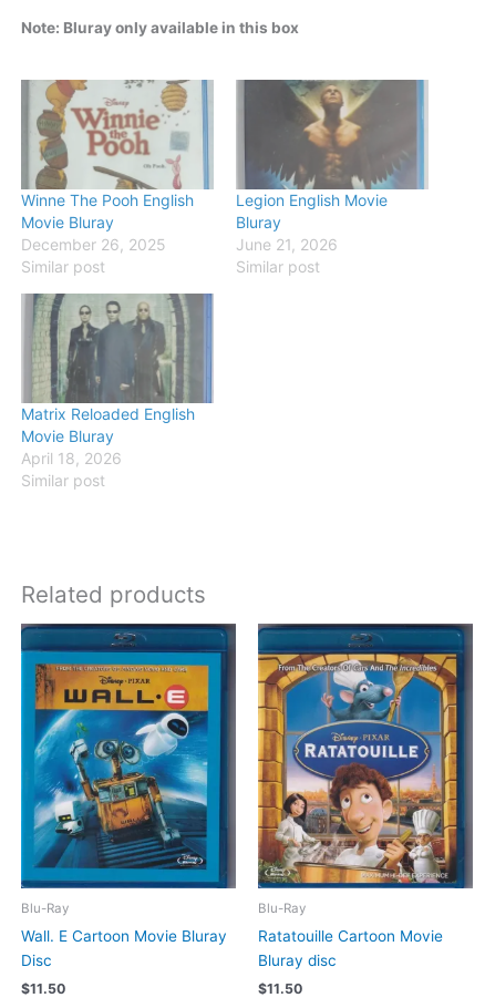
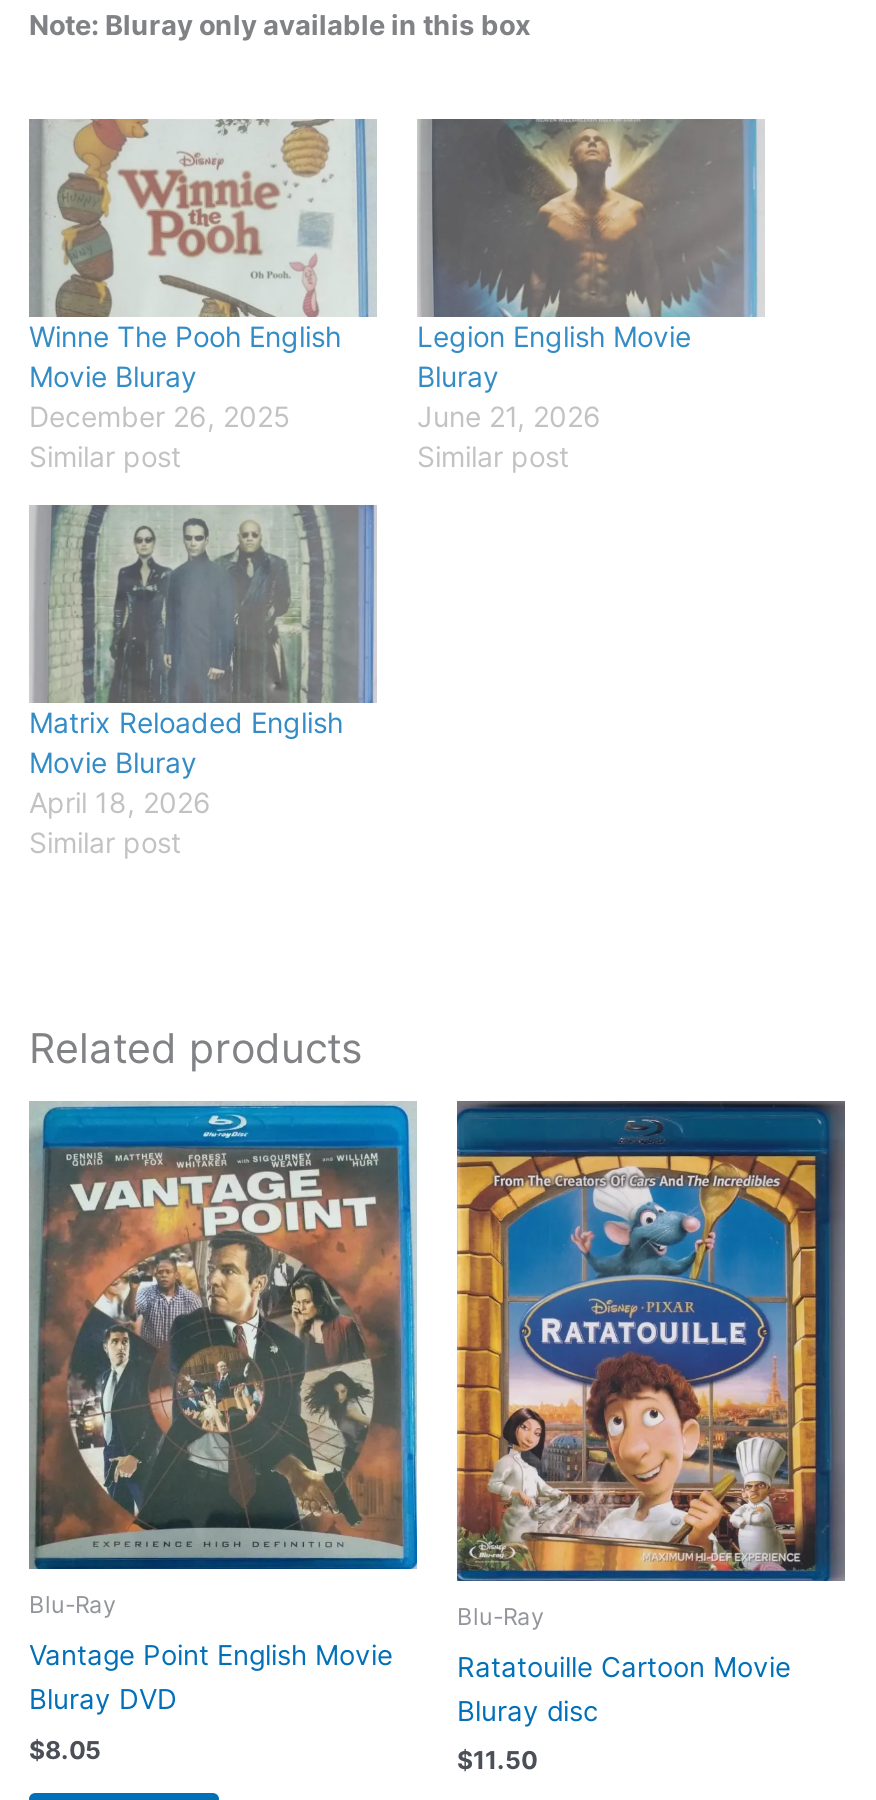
- [image]
- Wall. E Cartoon Movie Bluray
- Disc
+ [image]
+ Vantage Point English Movie
+ Bluray DVD

- $11.50
+ $8.05
